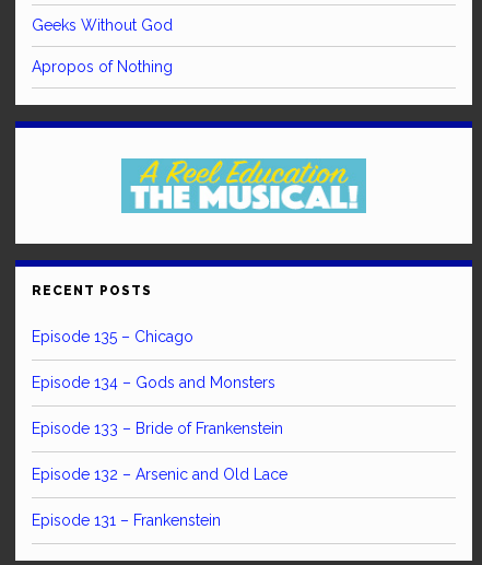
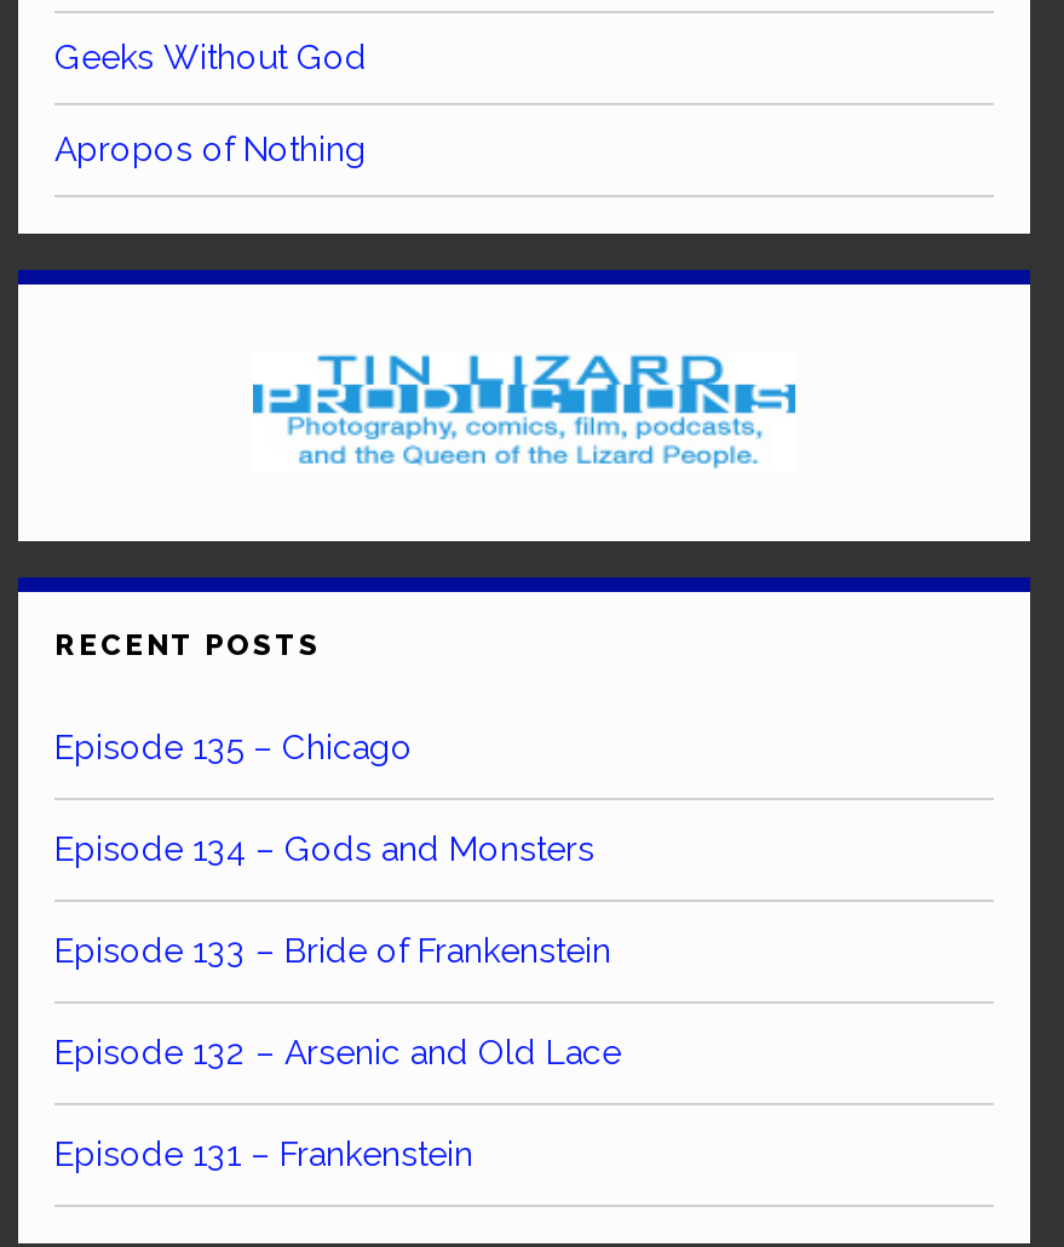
- [image]
+ [image]
